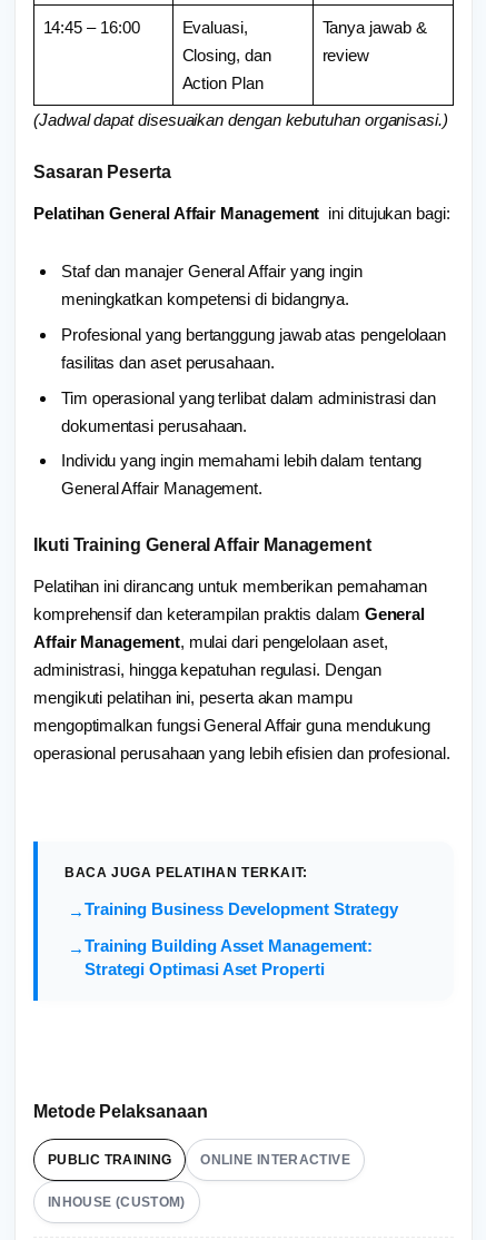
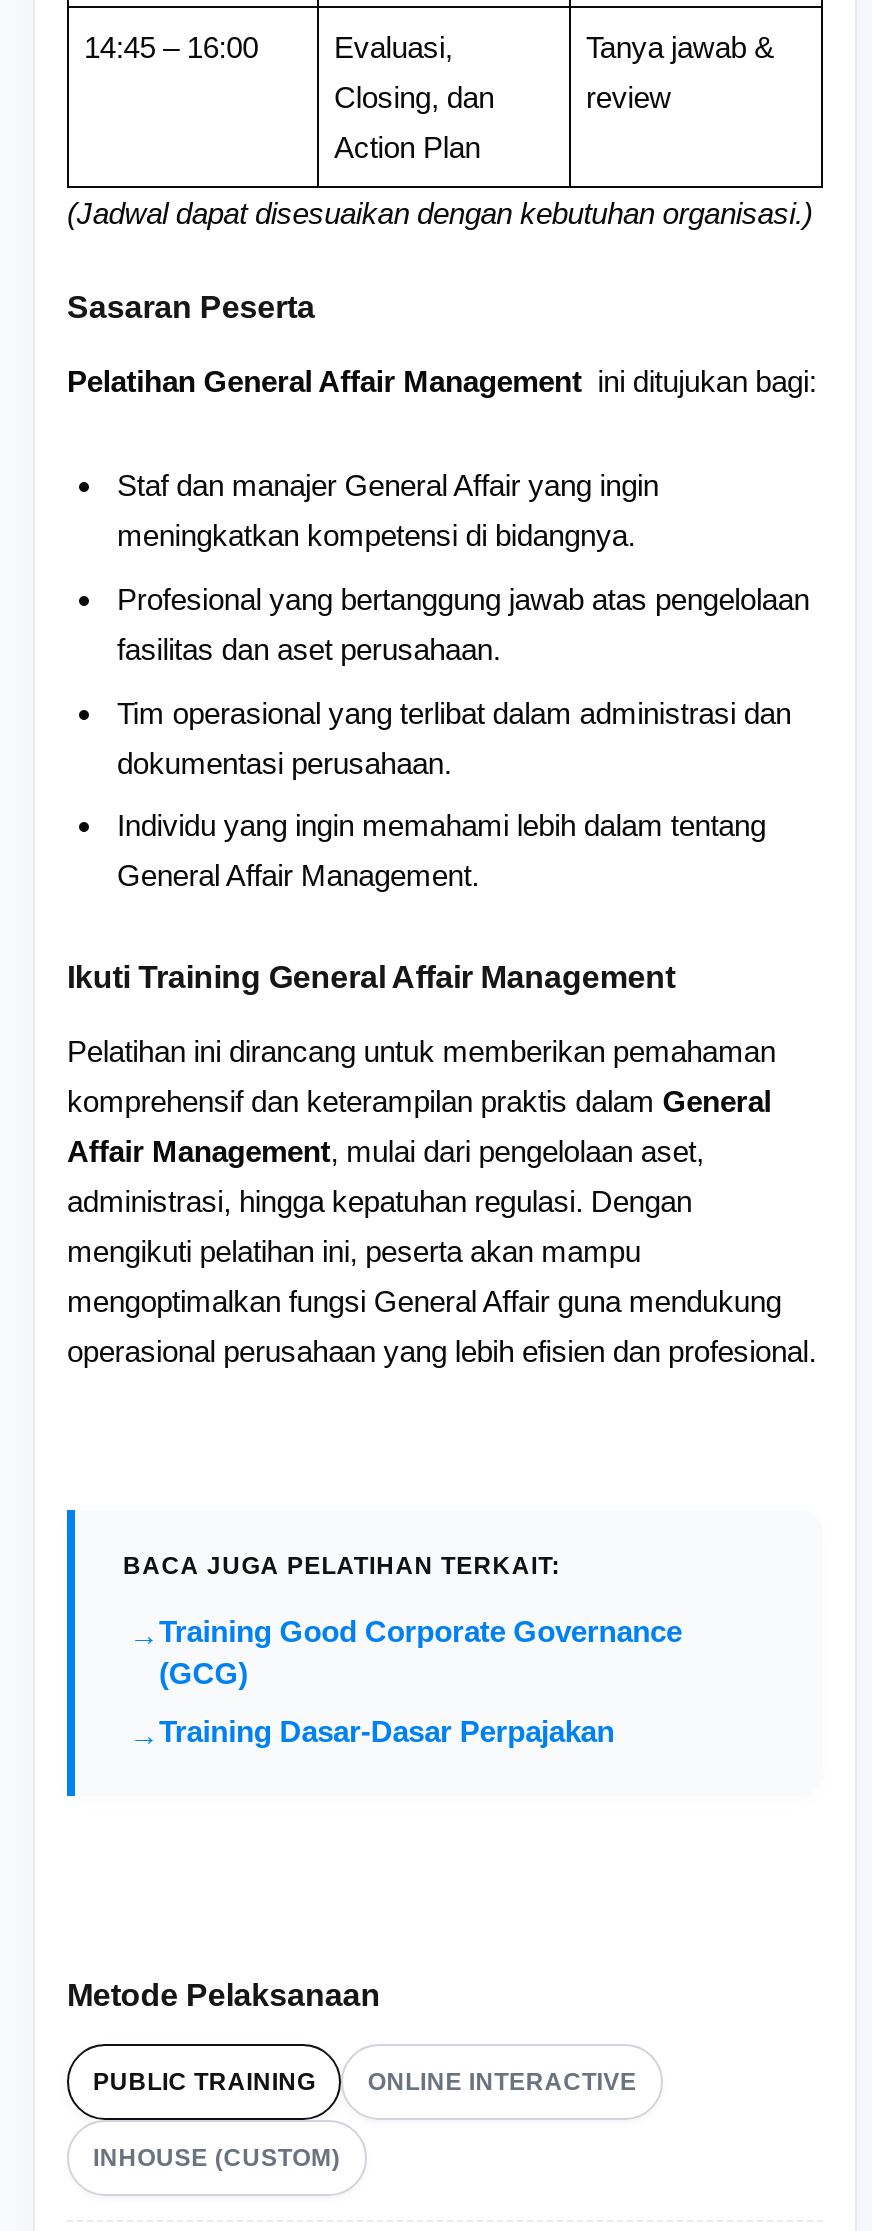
- Training Business Development Strategy
+ Training Good Corporate Governance
+ (GCG)

- Training Building Asset Management:
- Strategi Optimasi Aset Properti
+ Training Dasar-Dasar Perpajakan
